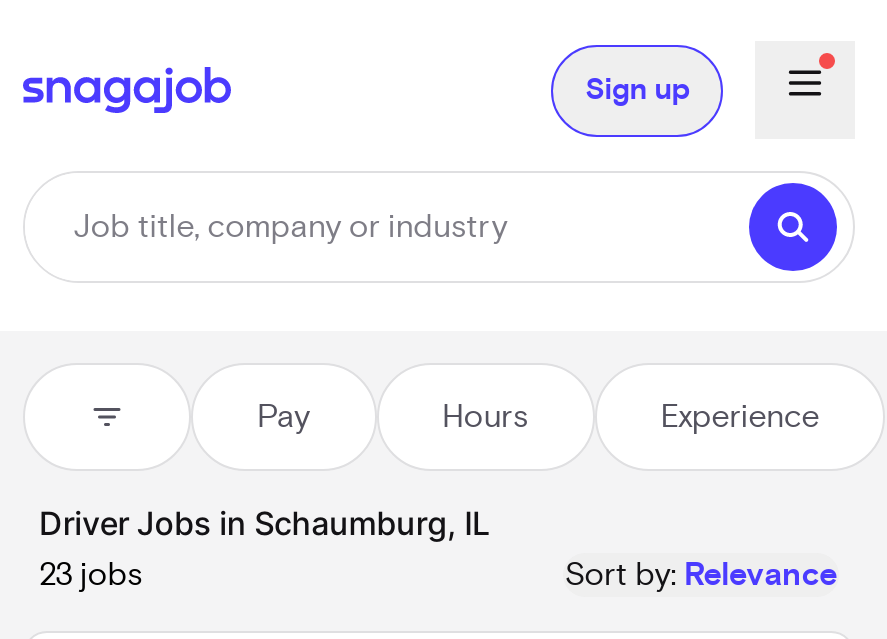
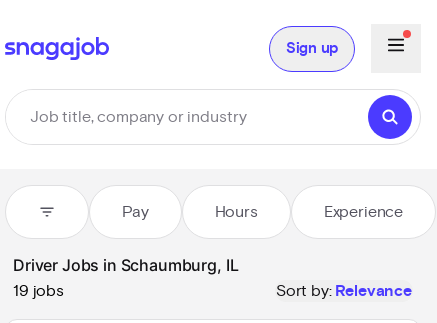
- 23 jobs
+ 19 jobs
